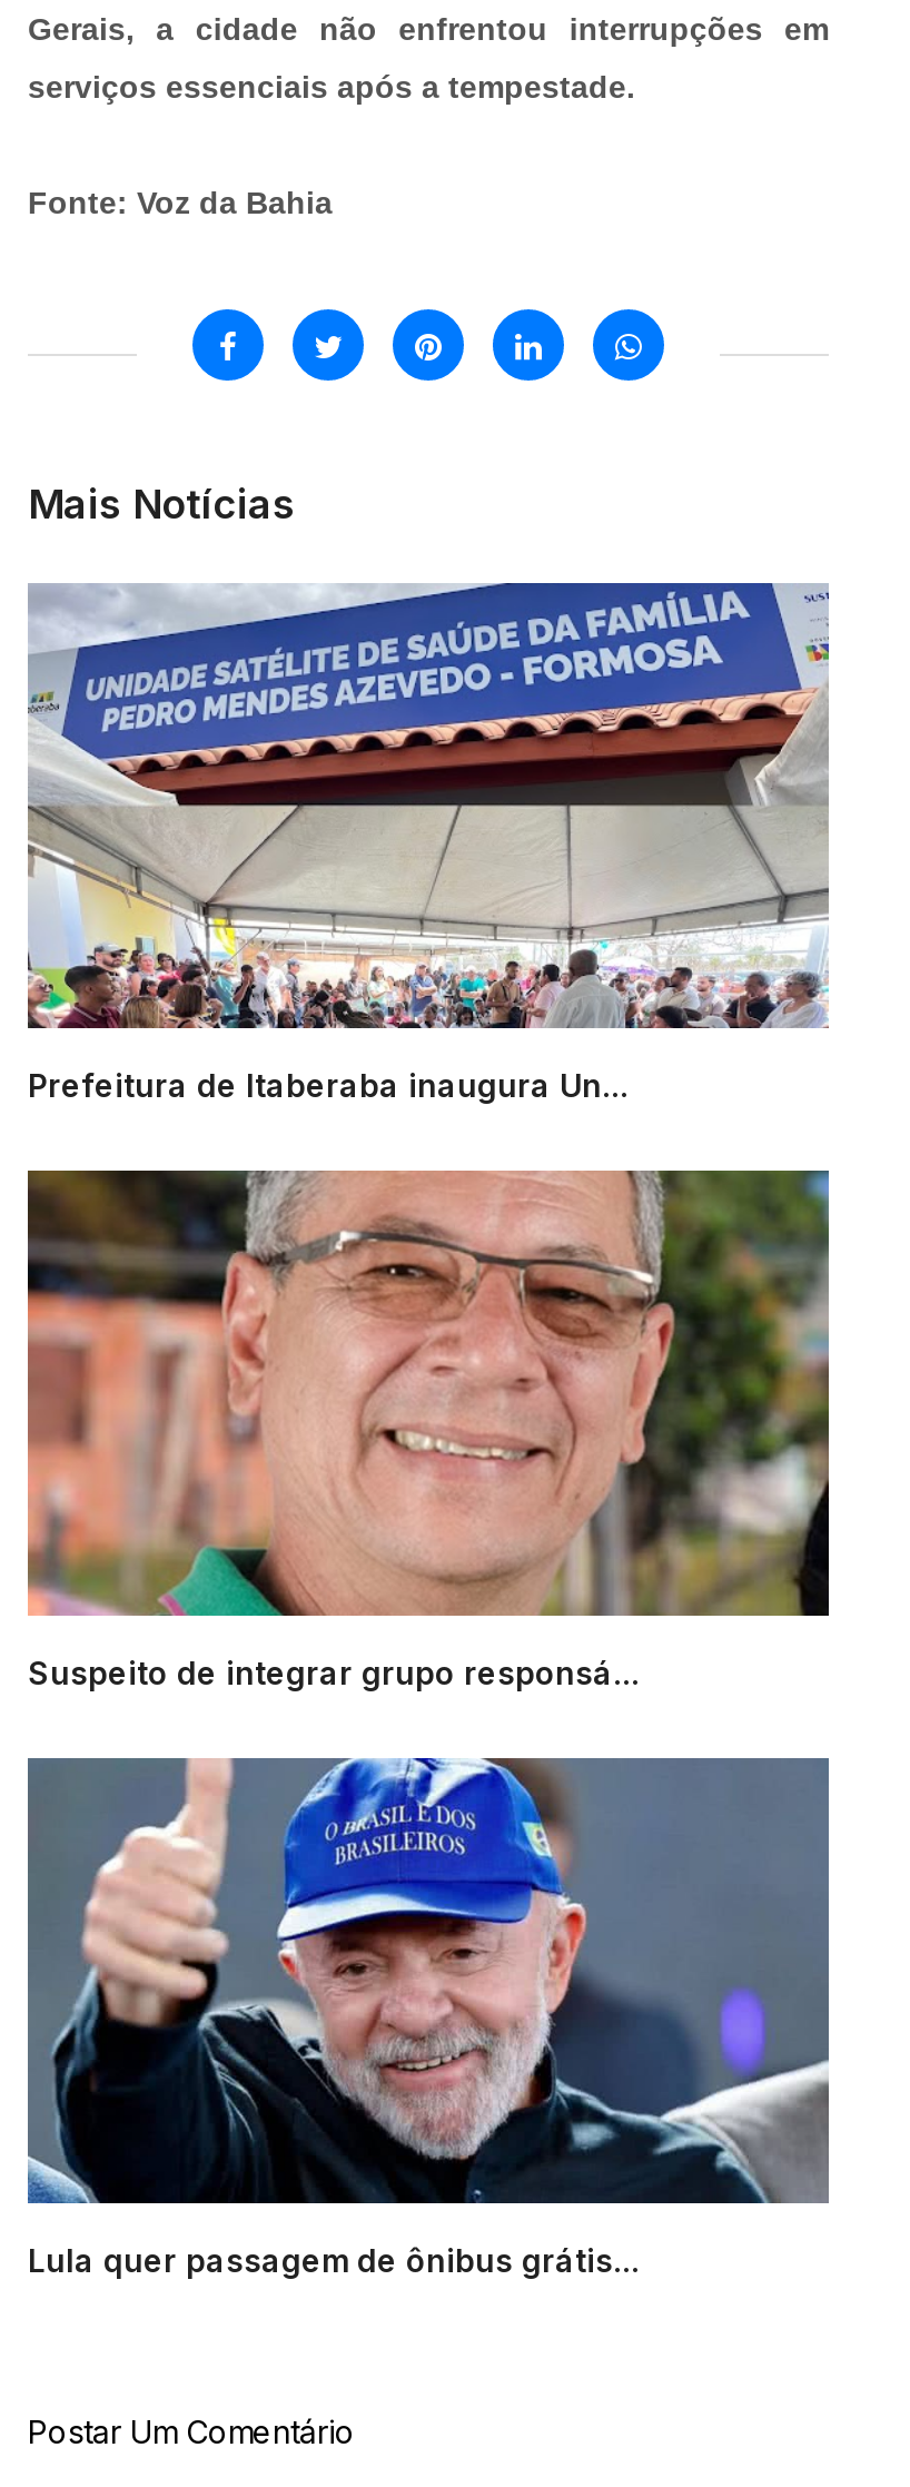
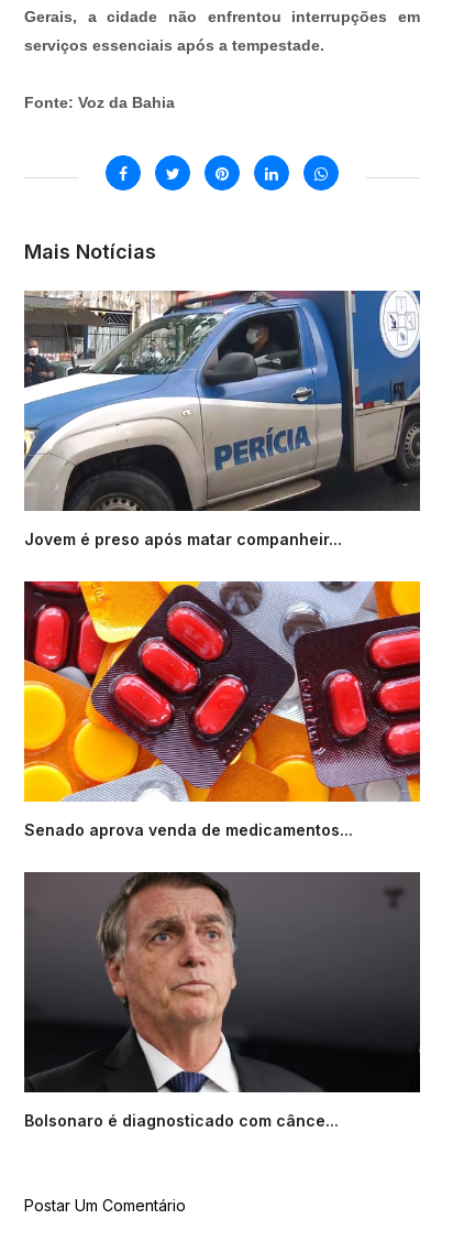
- [image]
- Prefeitura de Itaberaba inaugura Un...
+ [image]
+ Jovem é preso após matar companheir...

- [image]
- Suspeito de integrar grupo responsá...
+ [image]
+ Senado aprova venda de medicamentos...

- [image]
- Lula quer passagem de ônibus grátis...
+ [image]
+ Bolsonaro é diagnosticado com cânce...
